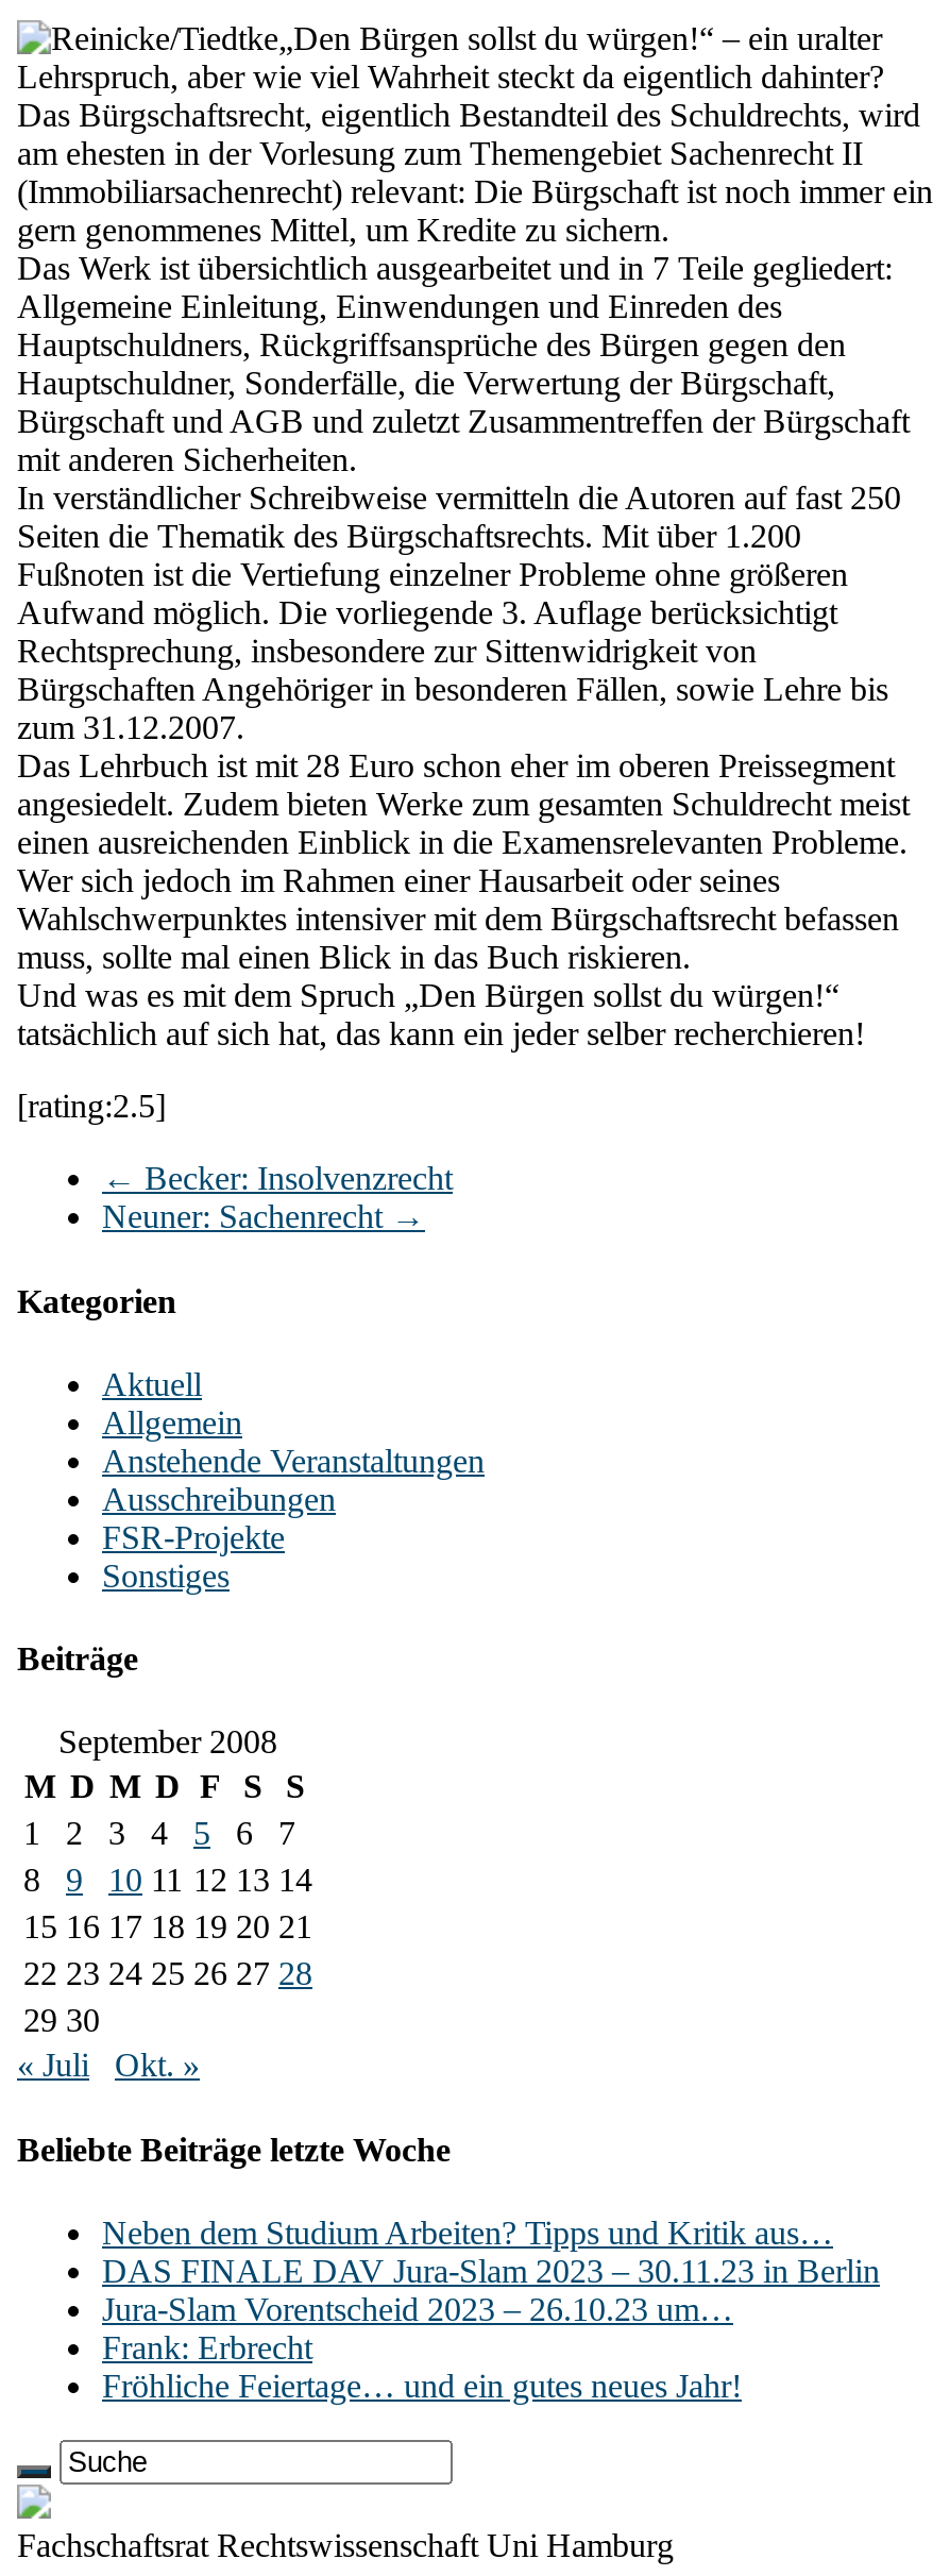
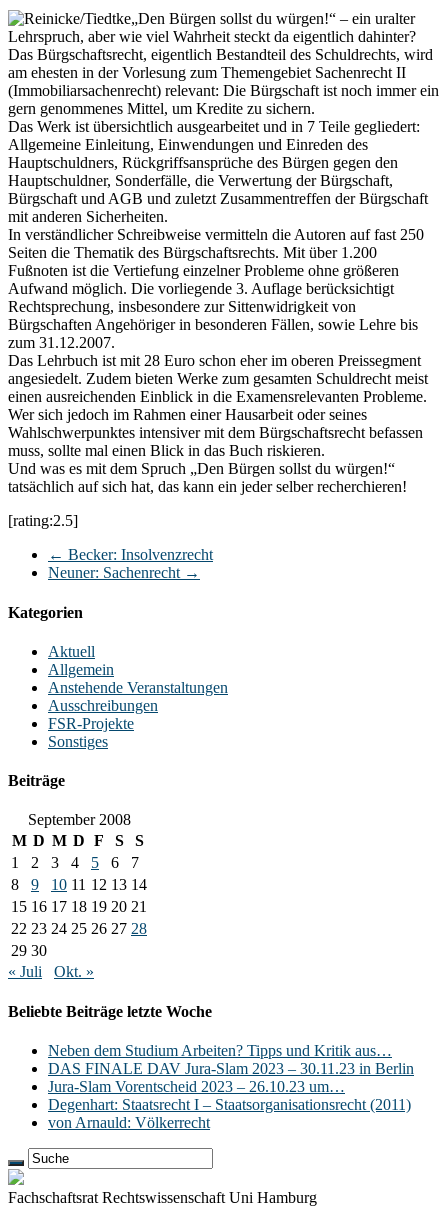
- Frank: Erbrecht
- Fröhliche Feiertage… und ein gutes neues Jahr!
+ Degenhart: Staatsrecht I – Staatsorganisationsrecht (2011)
+ von Arnauld: Völkerrecht
